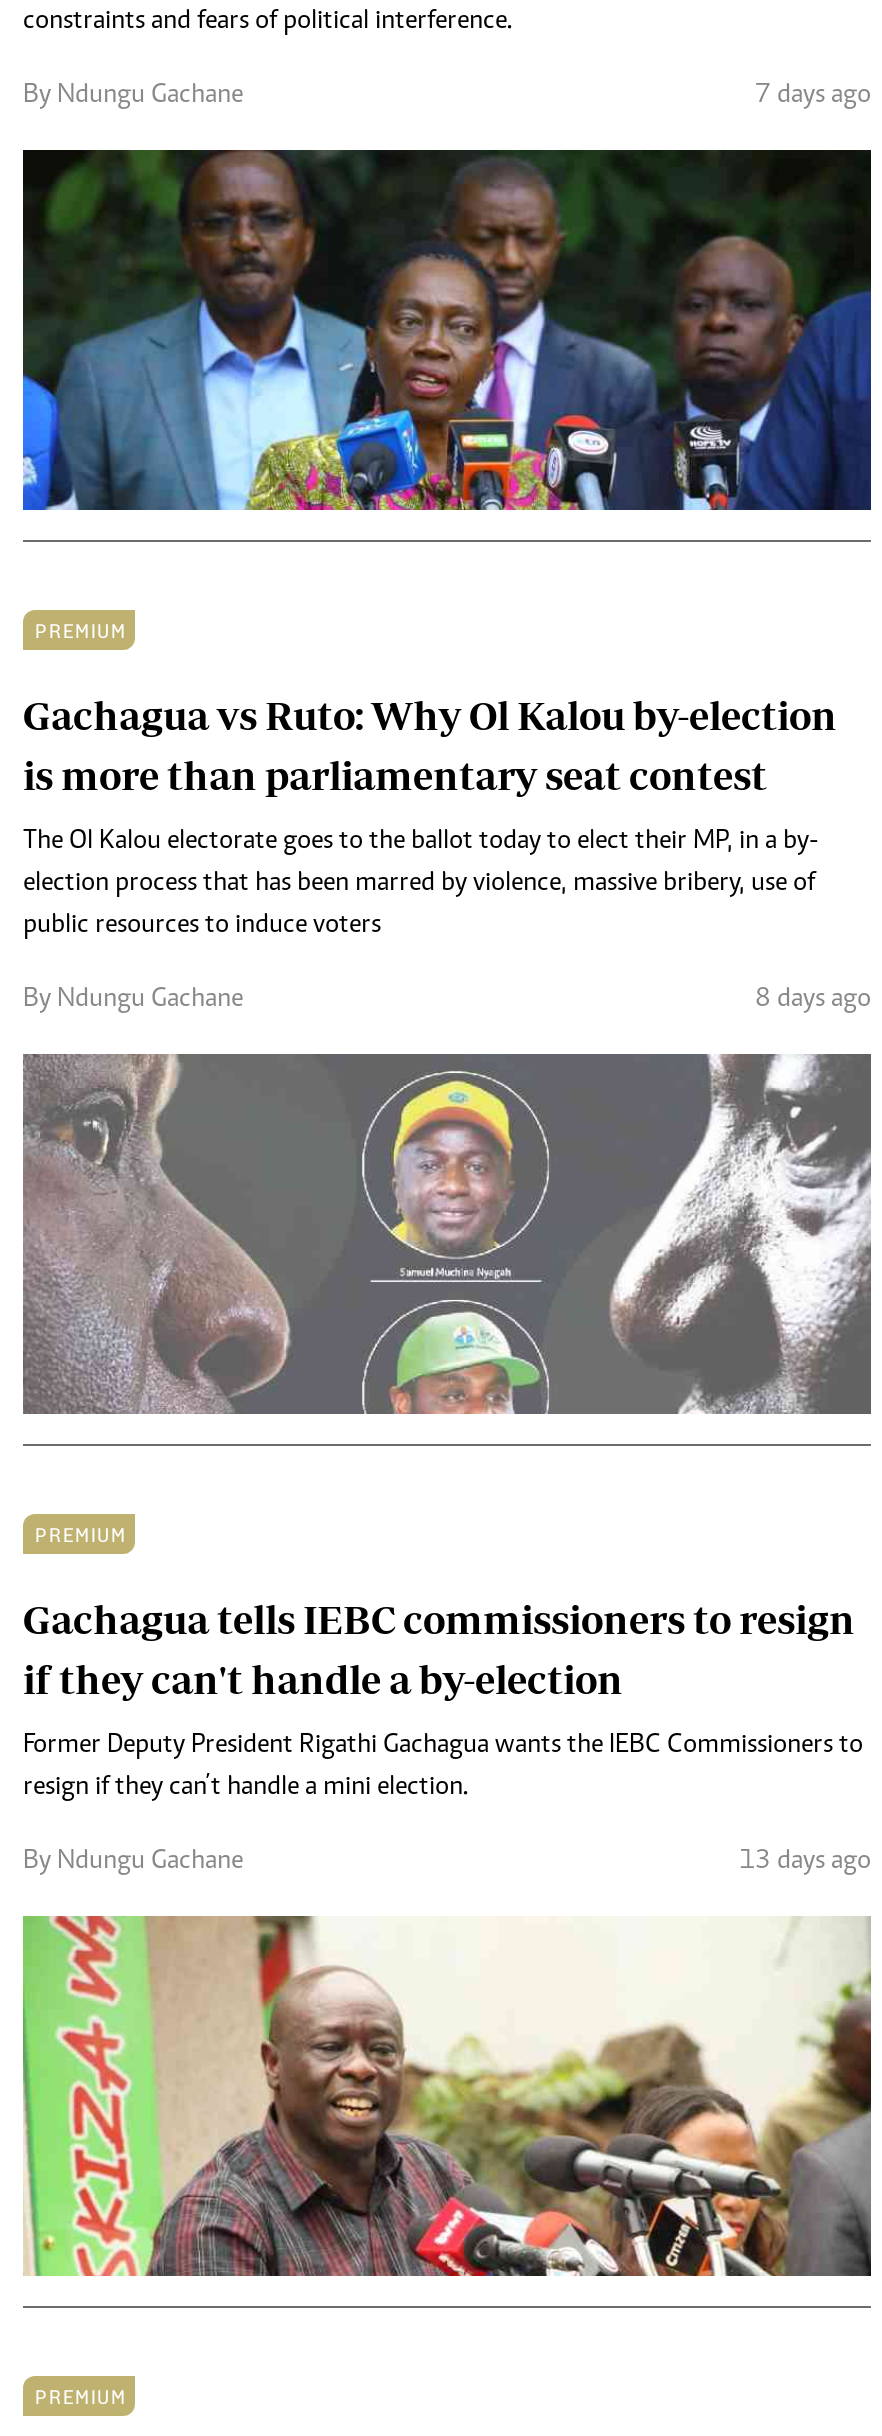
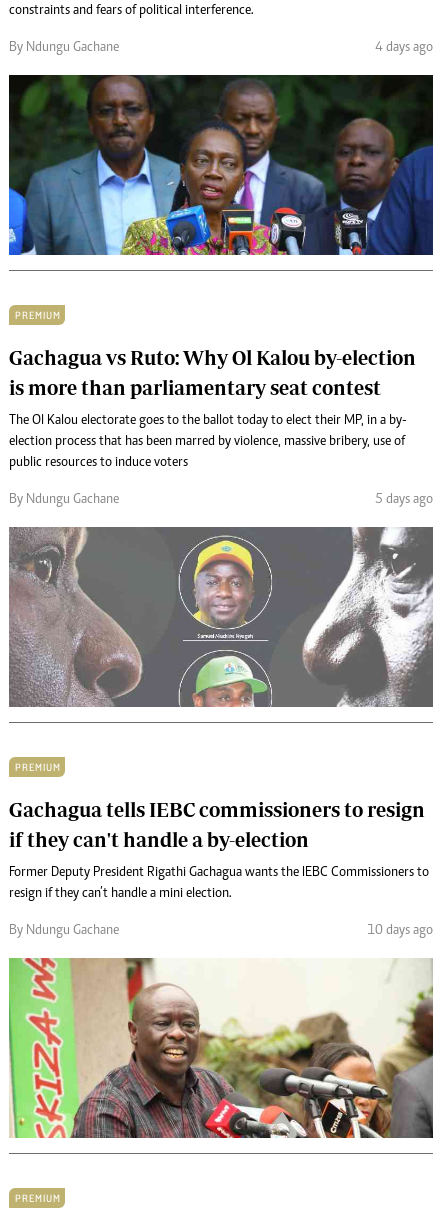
- 7 days ago
+ 4 days ago

- 8 days ago
+ 5 days ago

- 13 days ago
+ 10 days ago
